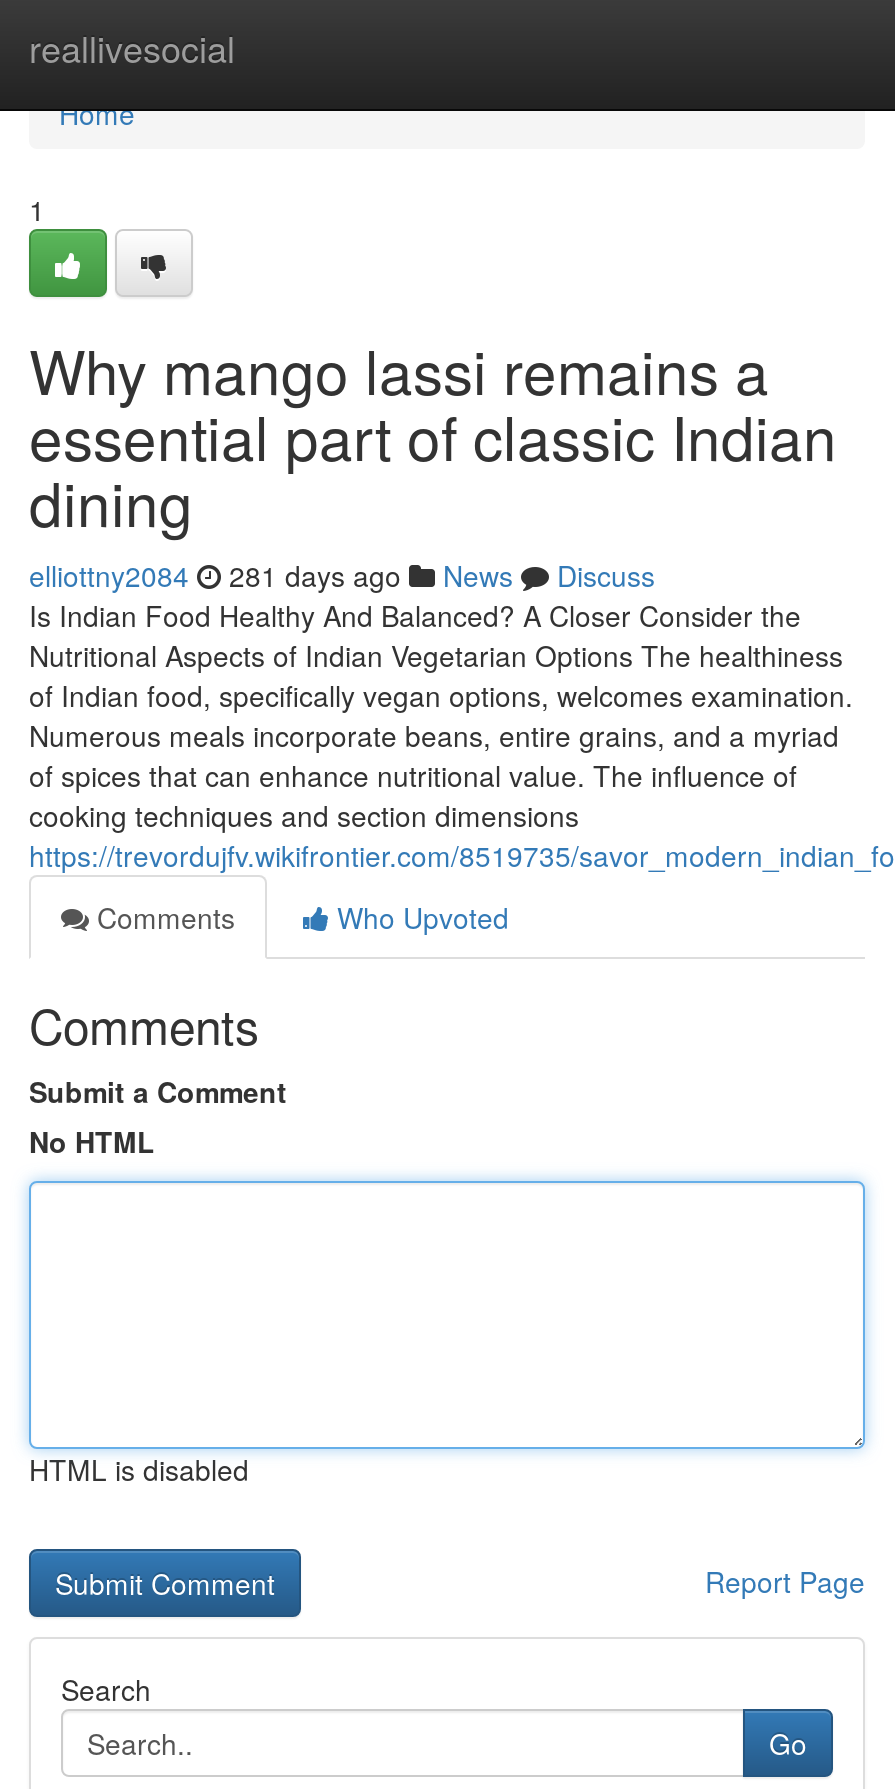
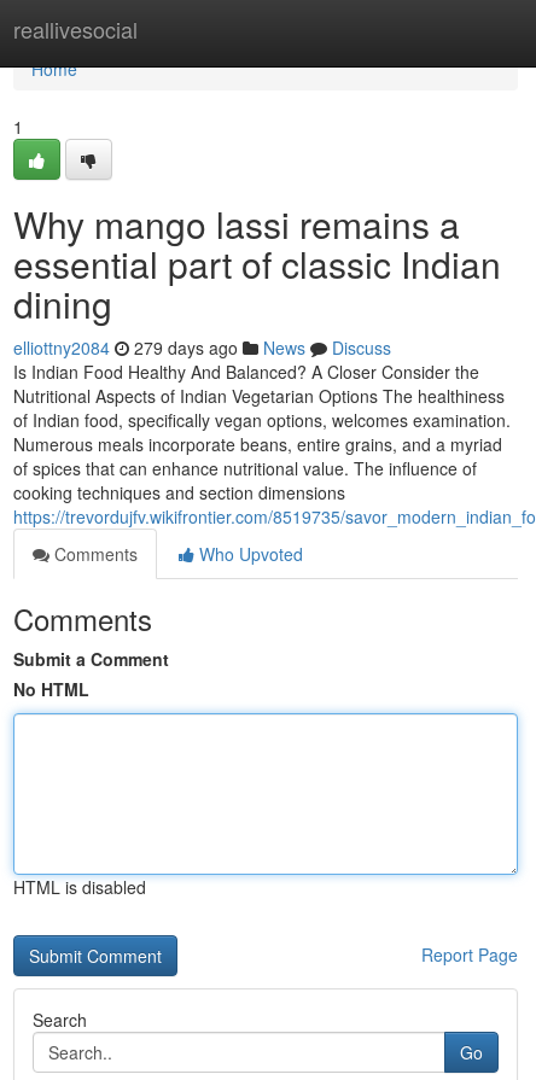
- elliottny2084 281 days ago News Discuss
+ elliottny2084 279 days ago News Discuss
